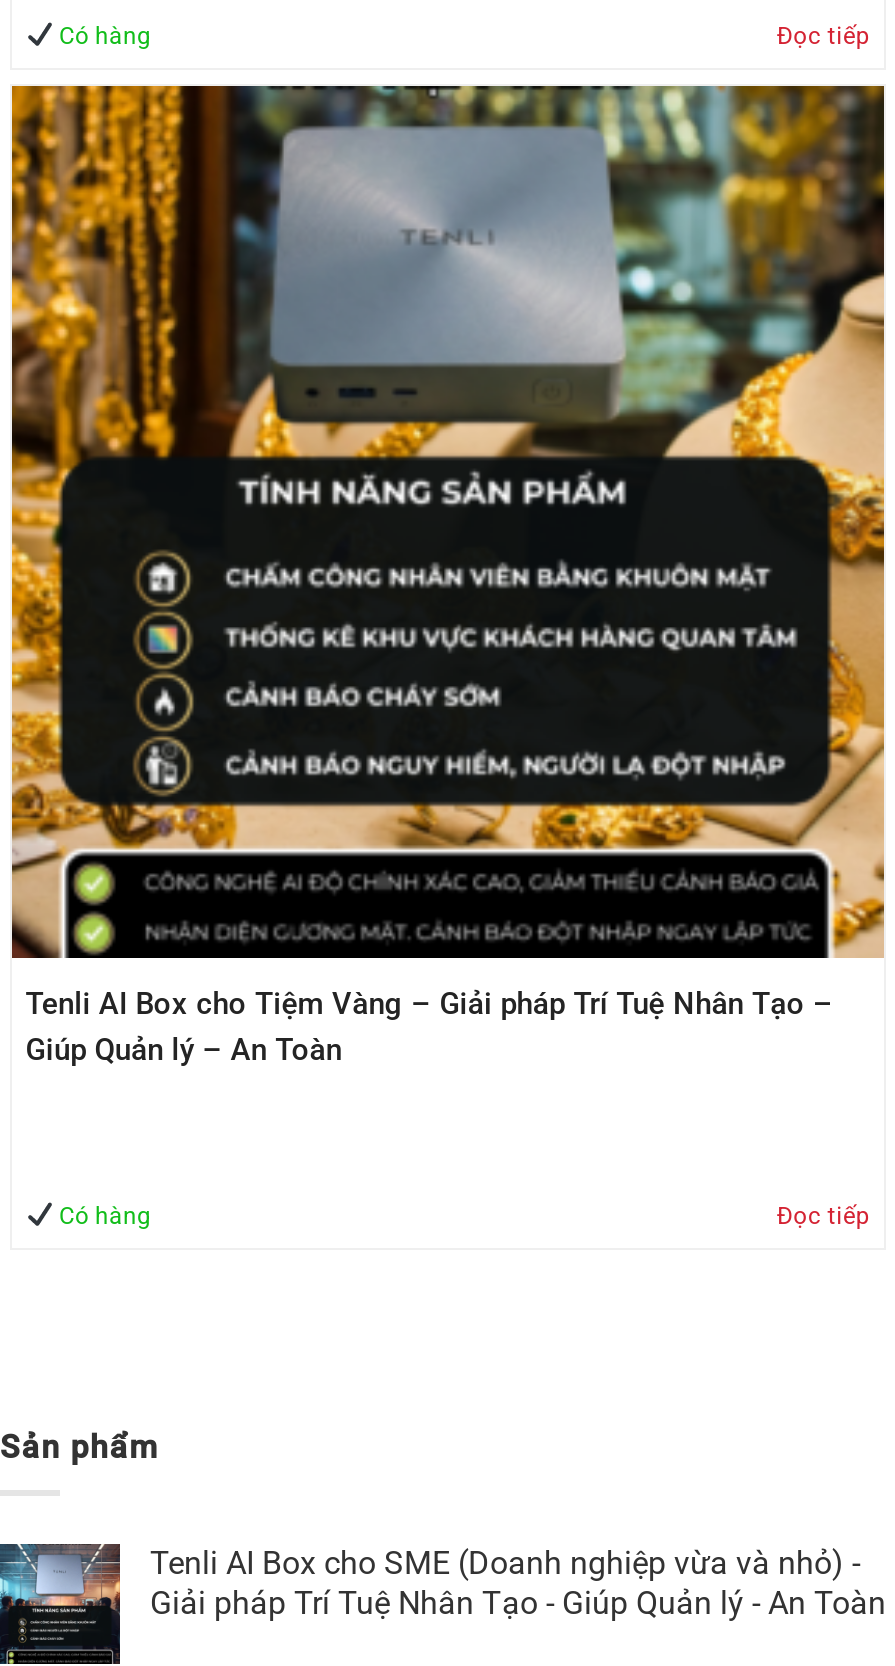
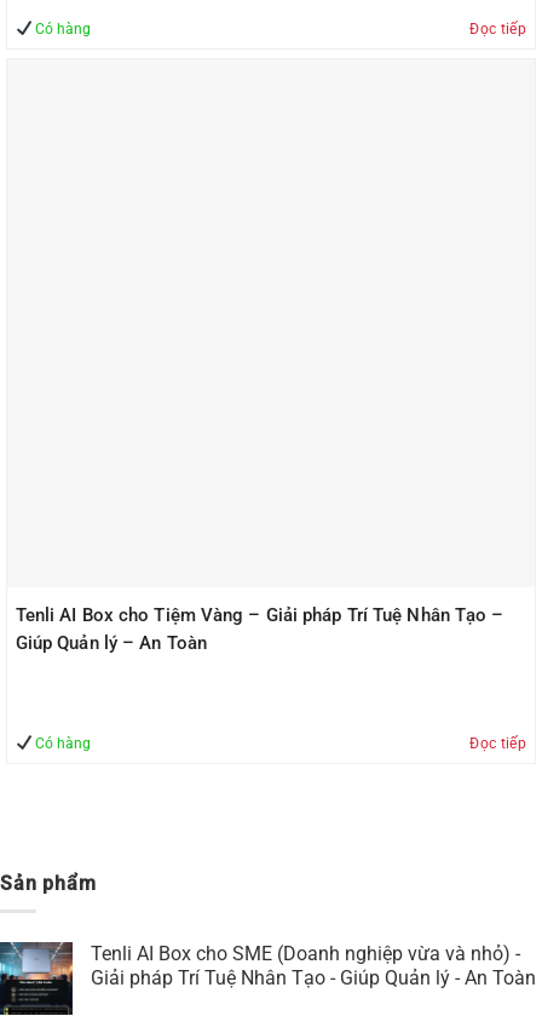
- [image]
